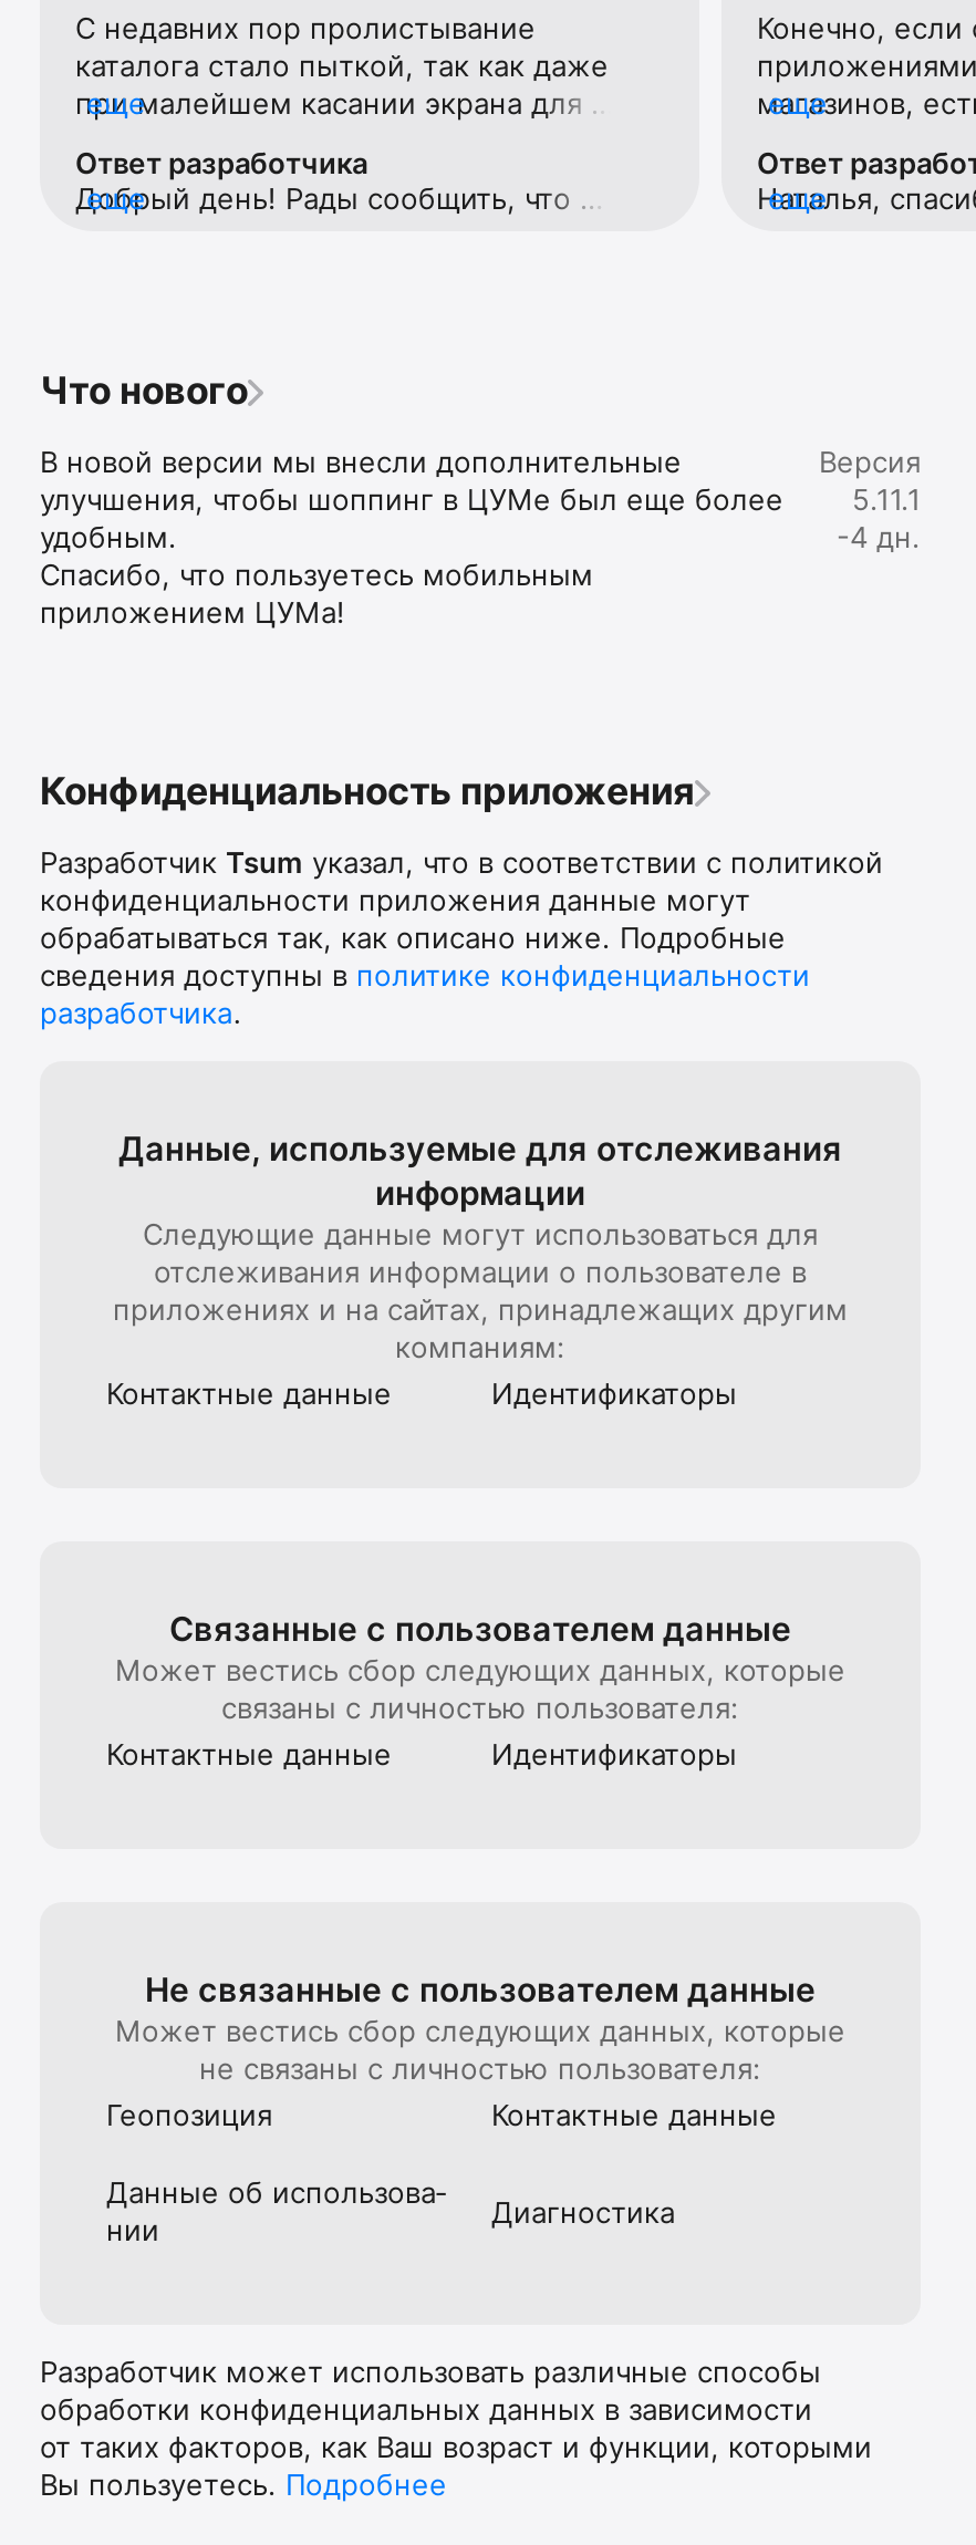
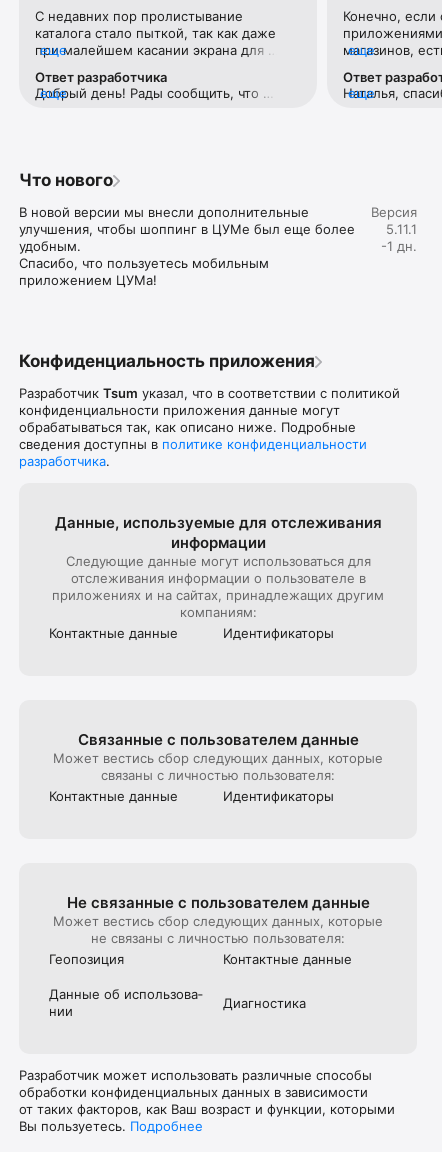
- -4 дн.
+ -1 дн.
